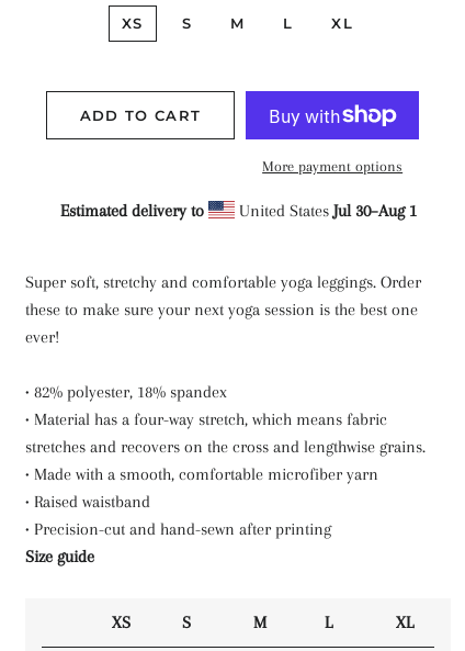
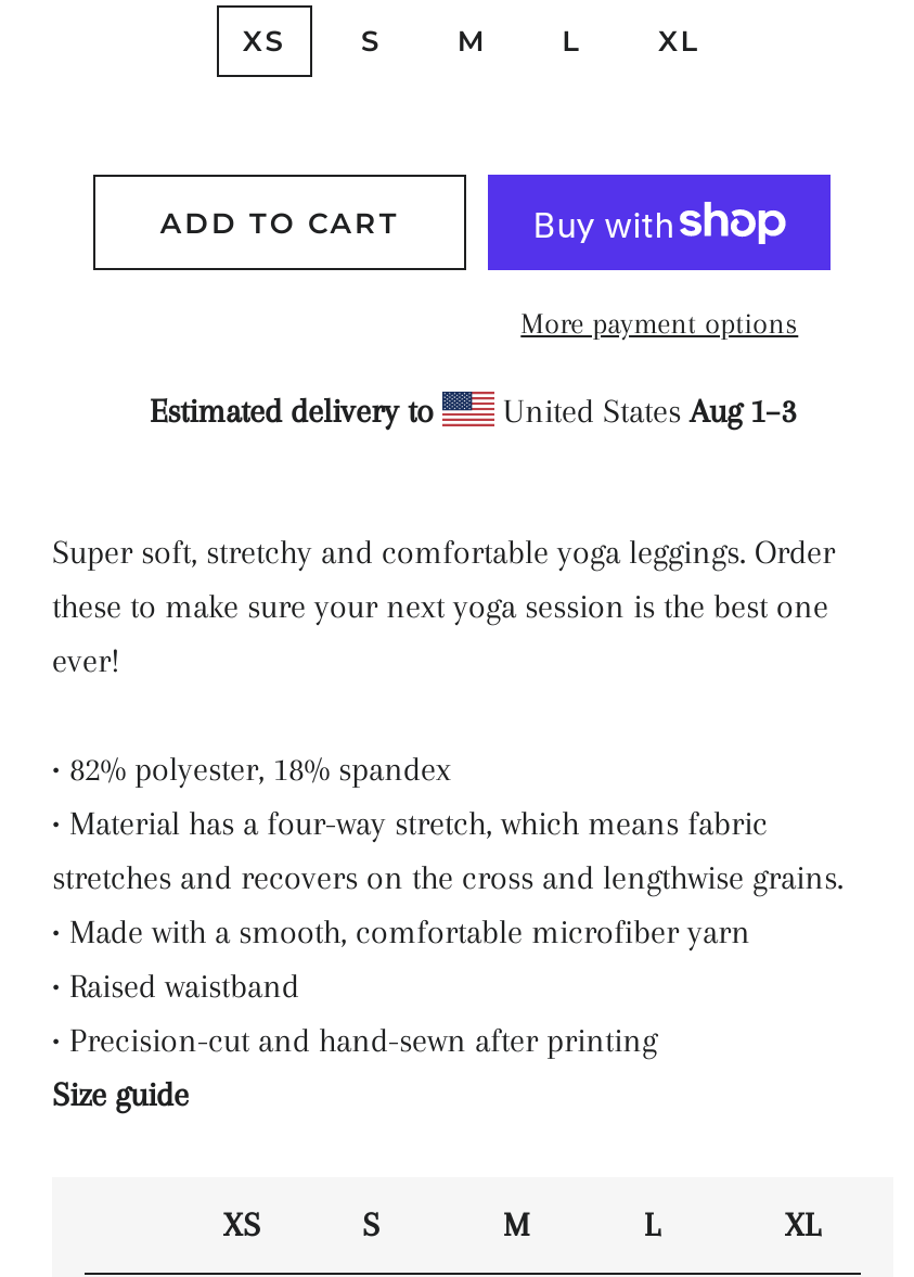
- United States Jul 30–Aug 1
+ United States Aug 1–3
